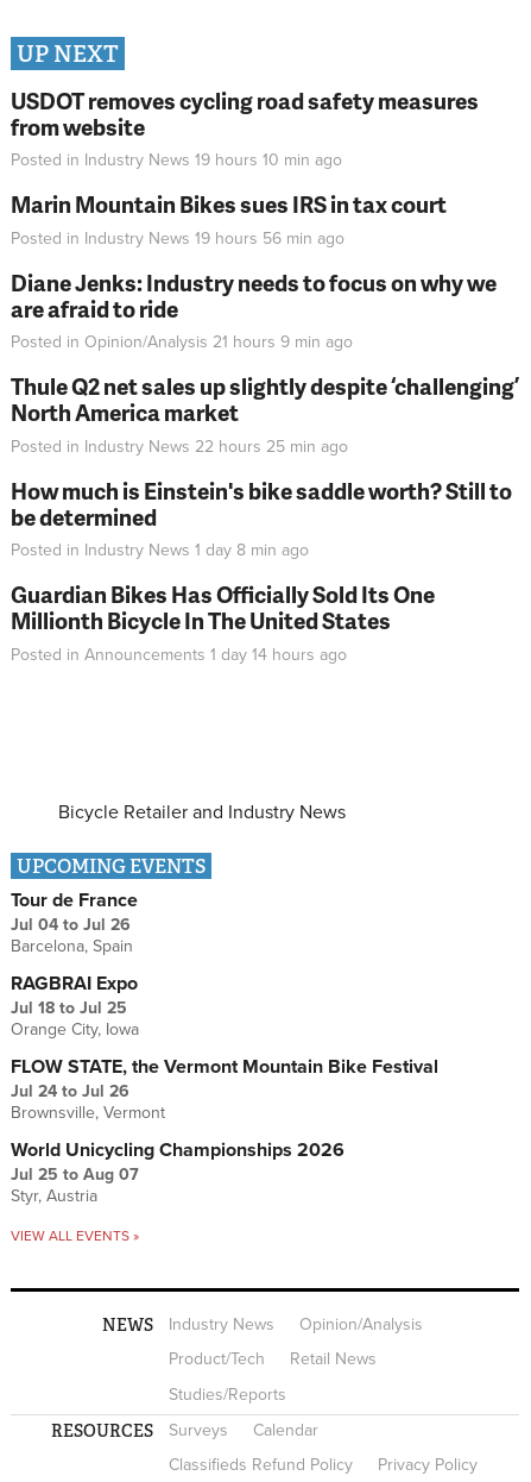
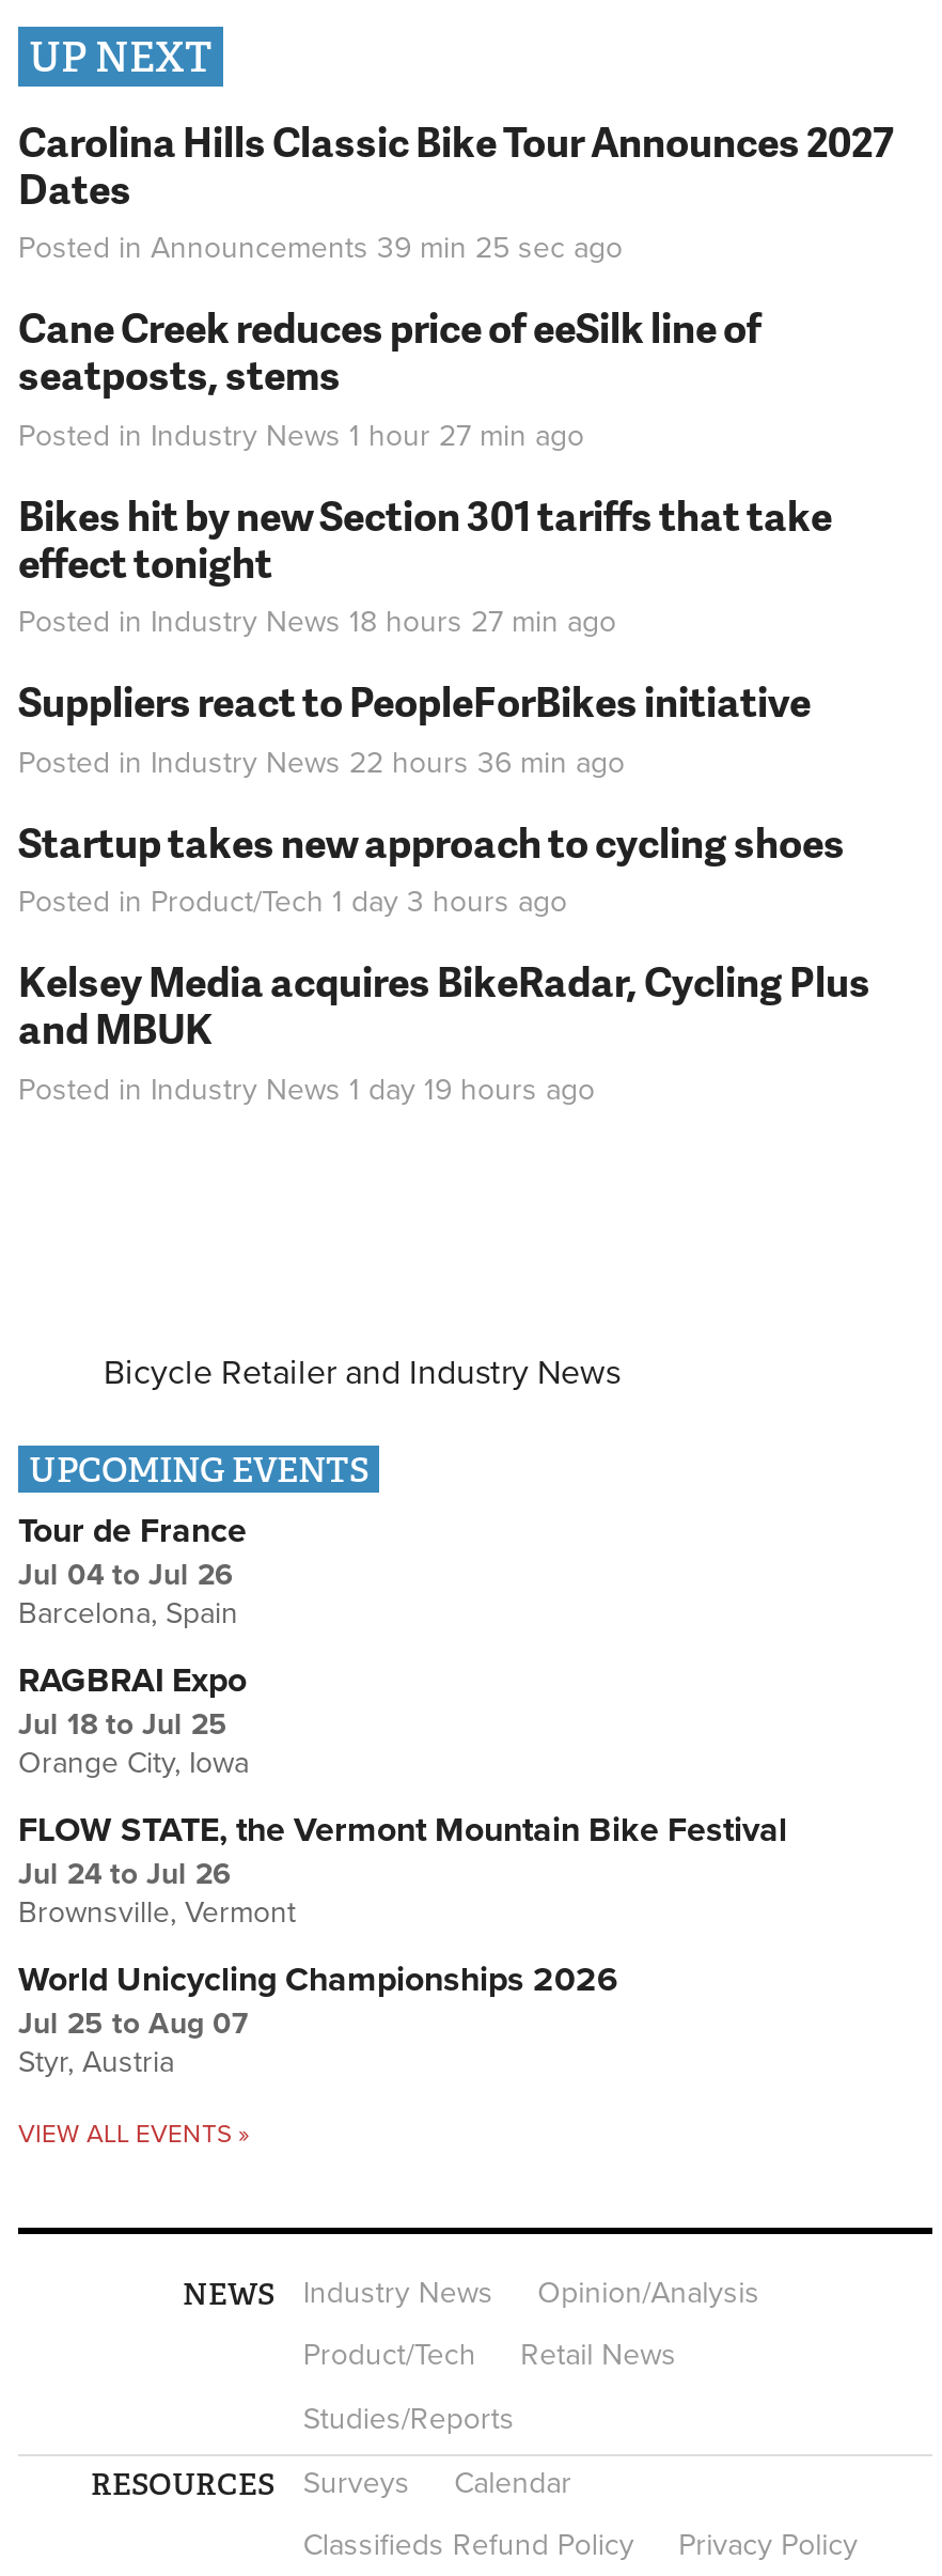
- USDOT removes cycling road safety measures
- from website
- Posted in Industry News 19 hours 10 min ago
+ Carolina Hills Classic Bike Tour Announces 2027
+ Dates
+ Posted in Announcements 39 min 25 sec ago

- Marin Mountain Bikes sues IRS in tax court
- Posted in Industry News 19 hours 56 min ago
+ Cane Creek reduces price of eeSilk line of
+ seatposts, stems
+ Posted in Industry News 1 hour 27 min ago

- Diane Jenks: Industry needs to focus on why we
- are afraid to ride
- Posted in Opinion/Analysis 21 hours 9 min ago
+ Bikes hit by new Section 301 tariffs that take
+ effect tonight
+ Posted in Industry News 18 hours 27 min ago

- Thule Q2 net sales up slightly despite ‘challenging’
- North America market
- Posted in Industry News 22 hours 25 min ago
+ Suppliers react to PeopleForBikes initiative
+ Posted in Industry News 22 hours 36 min ago

- How much is Einstein's bike saddle worth? Still to
- be determined
- Posted in Industry News 1 day 8 min ago
+ Startup takes new approach to cycling shoes
+ Posted in Product/Tech 1 day 3 hours ago

- Guardian Bikes Has Officially Sold Its One
- Millionth Bicycle In The United States
- Posted in Announcements 1 day 14 hours ago
+ Kelsey Media acquires BikeRadar, Cycling Plus
+ and MBUK
+ Posted in Industry News 1 day 19 hours ago
